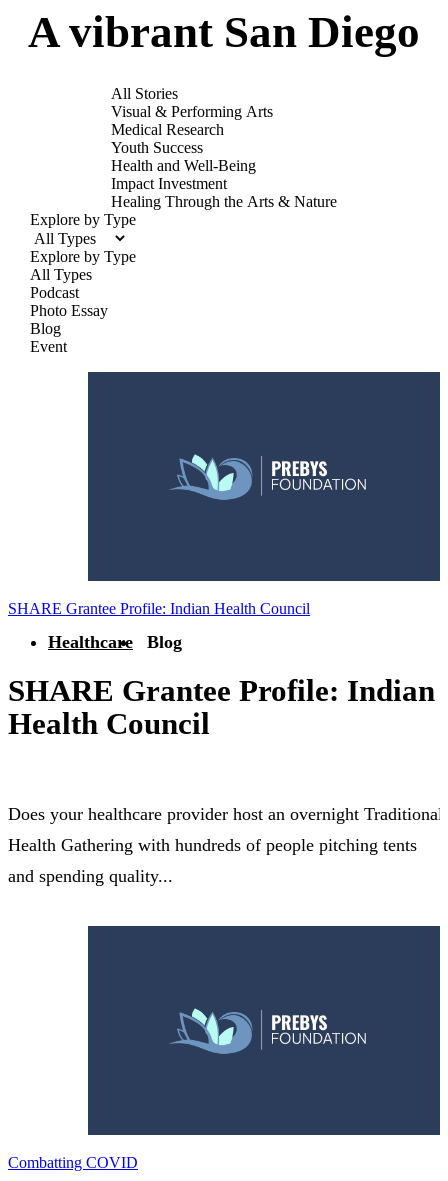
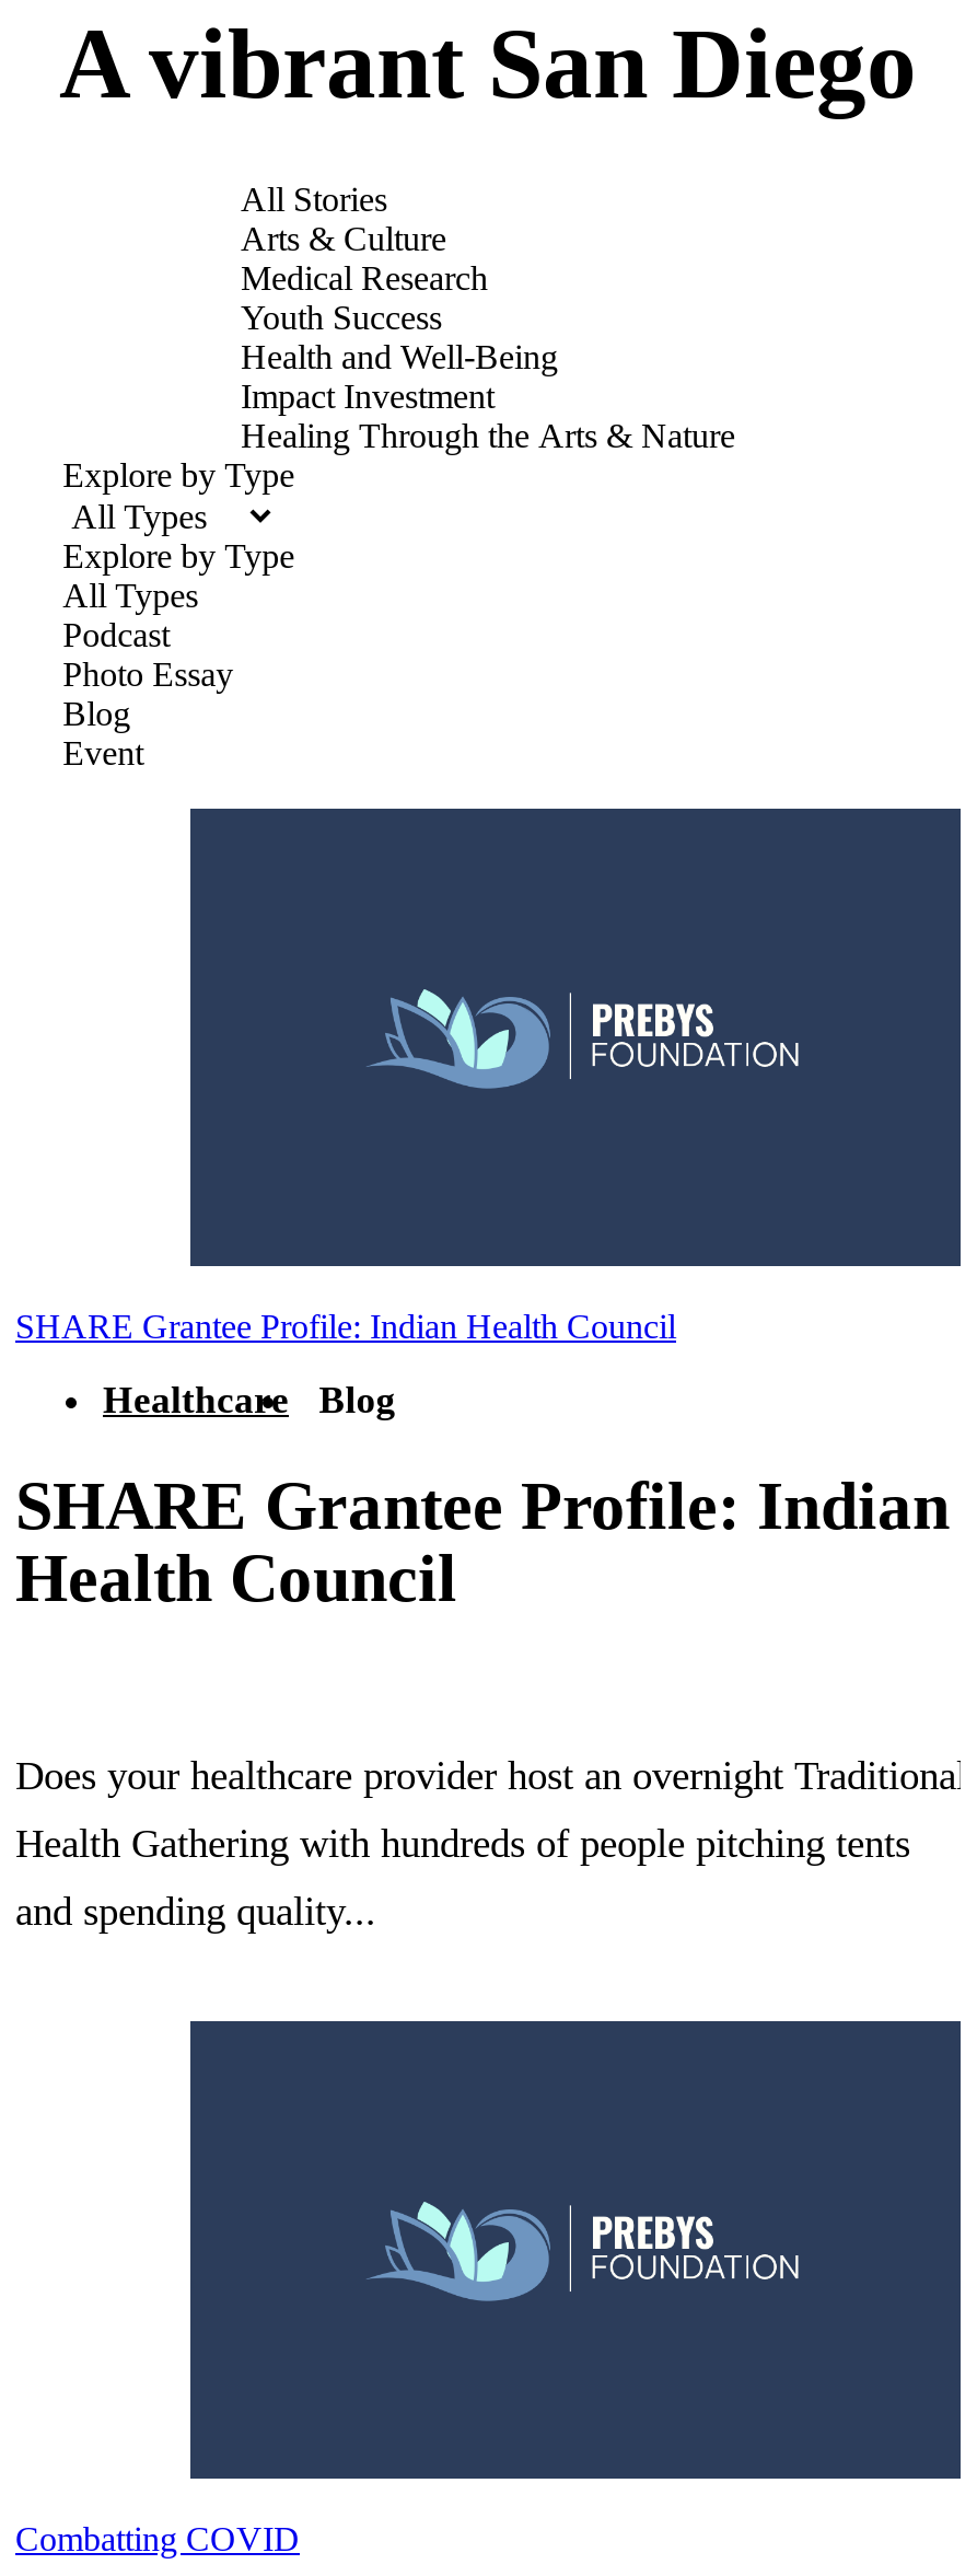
- Visual & Performing Arts
+ Arts & Culture
